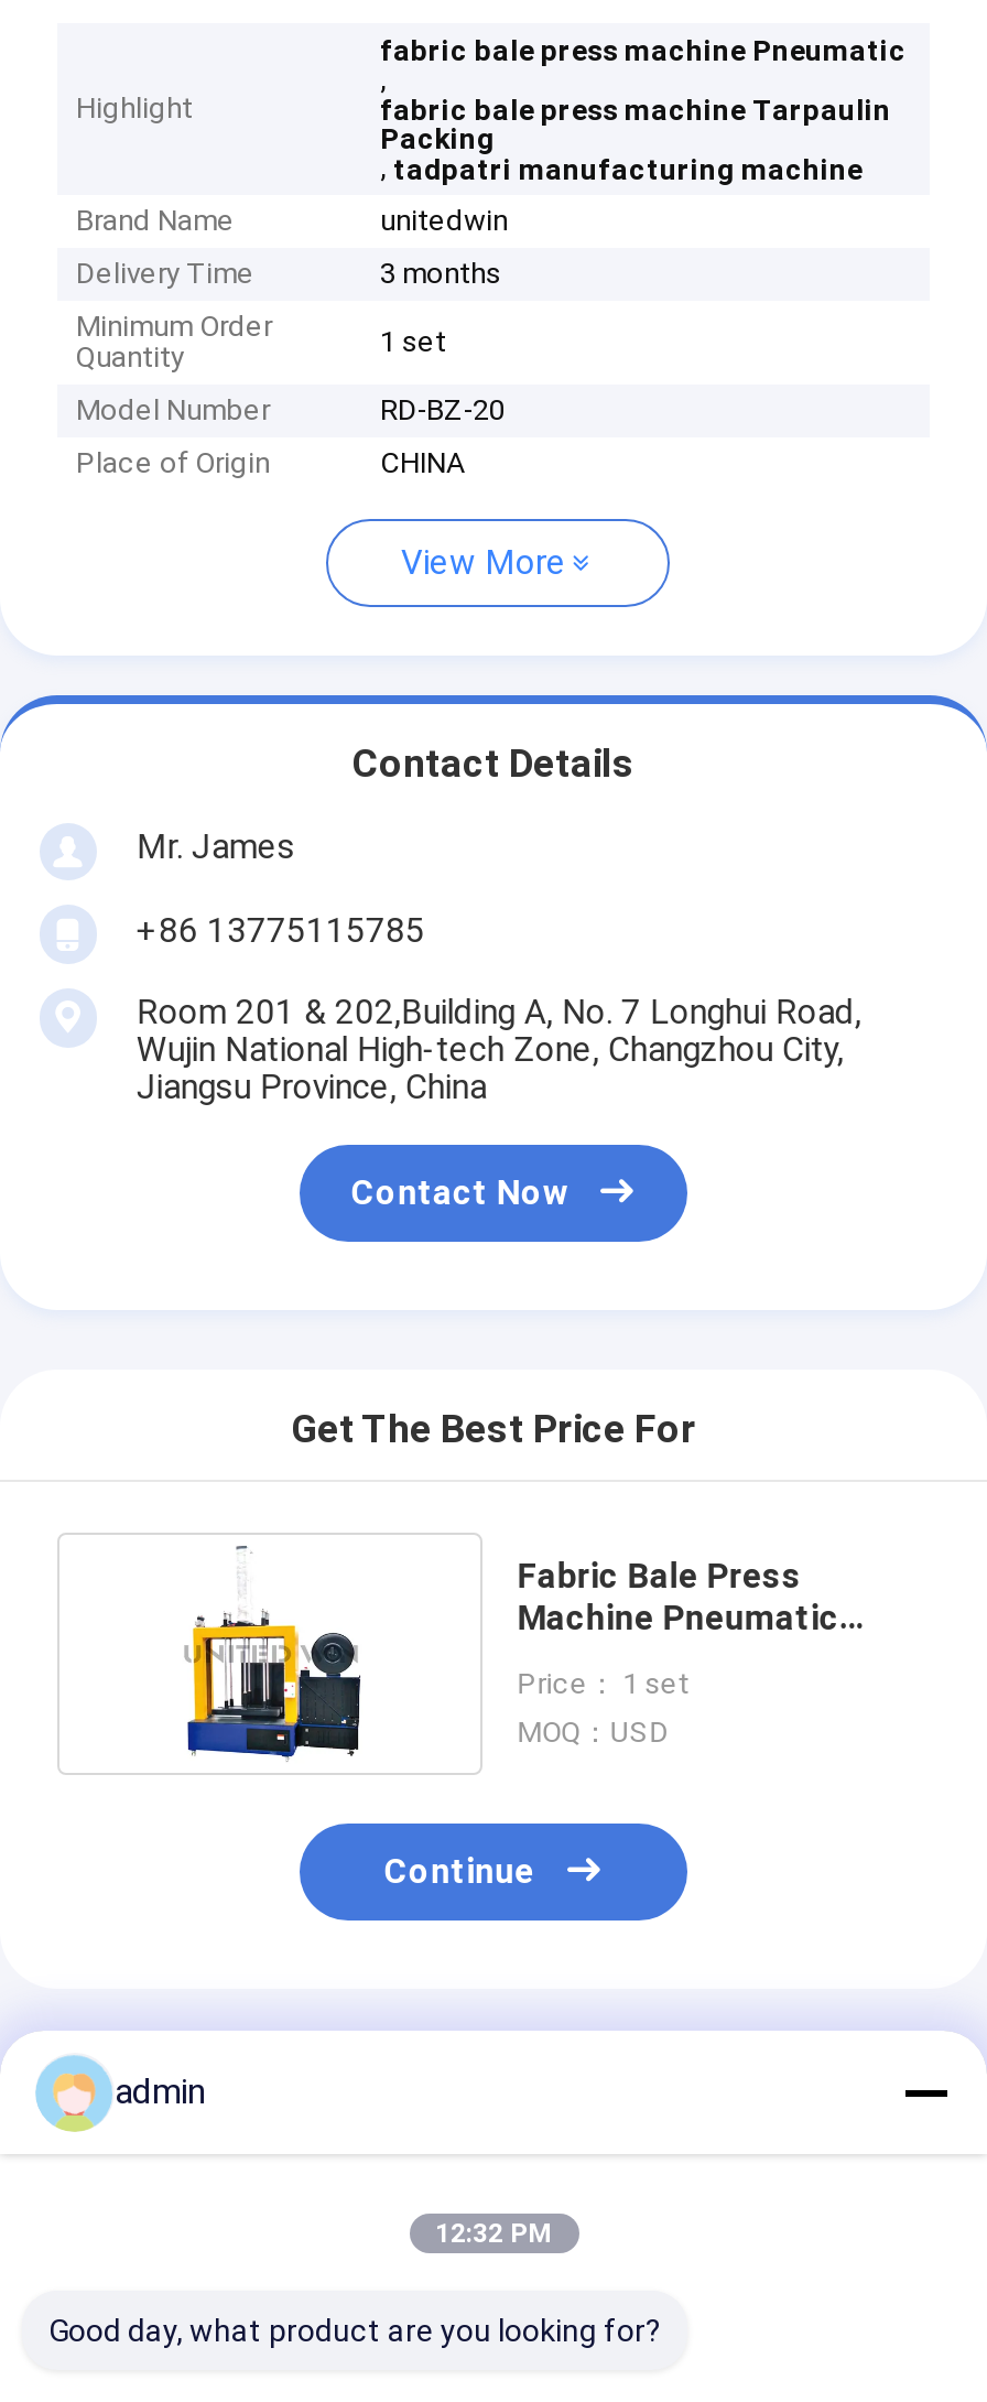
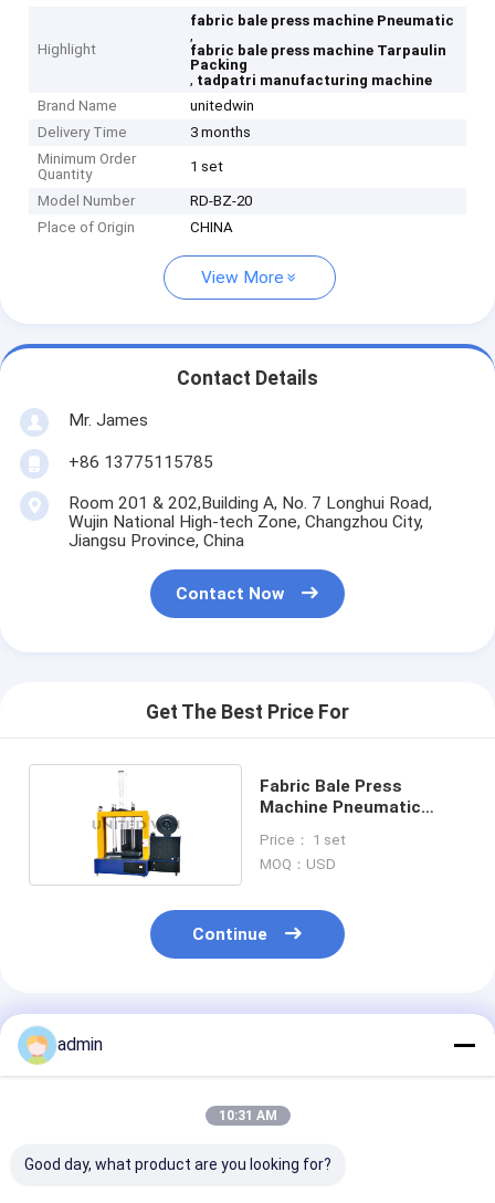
- 12:32 PM
+ 10:31 AM
